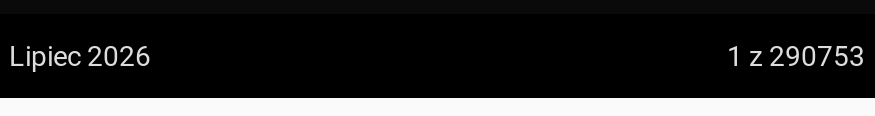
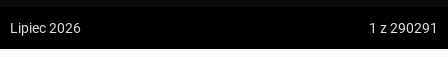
- 1 z 290753
+ 1 z 290291
